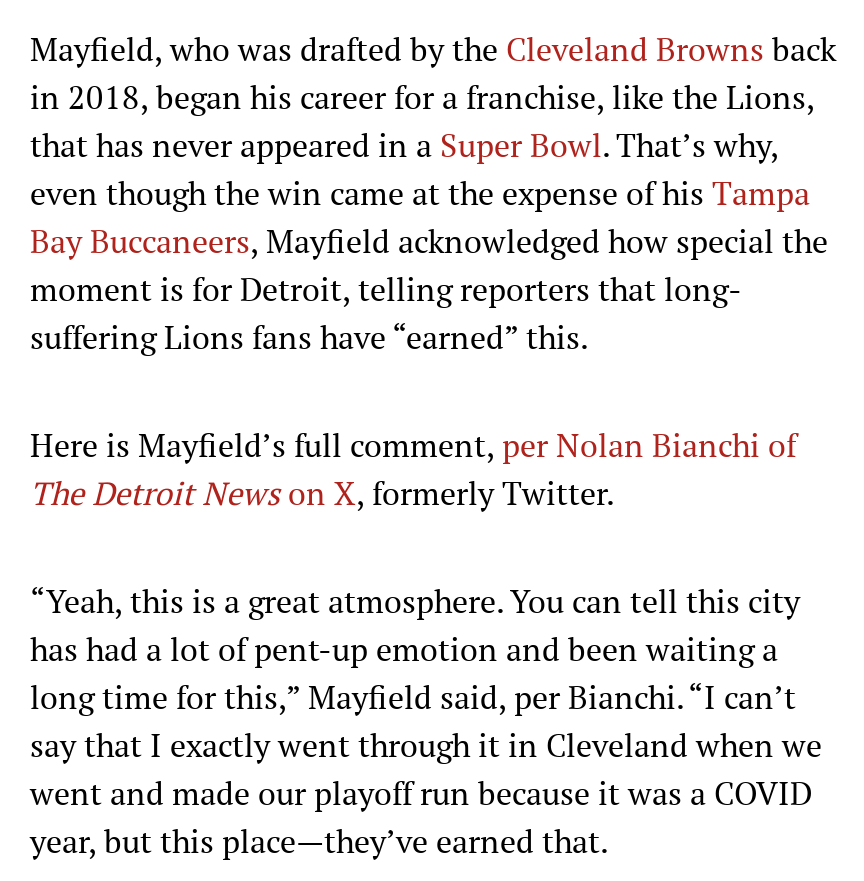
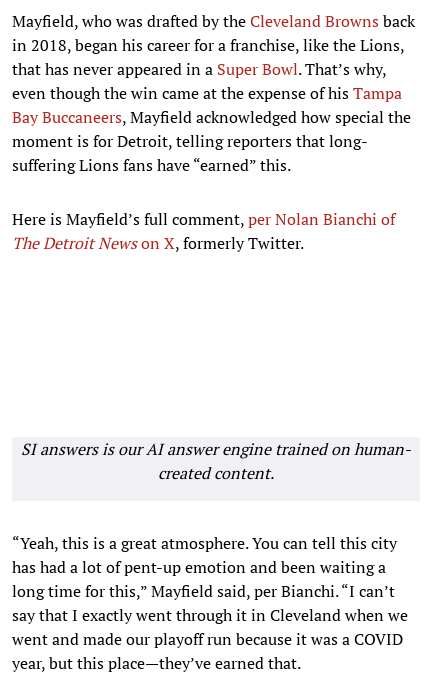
+ SI answers is our AI answer engine trained on human-
+ created content.
